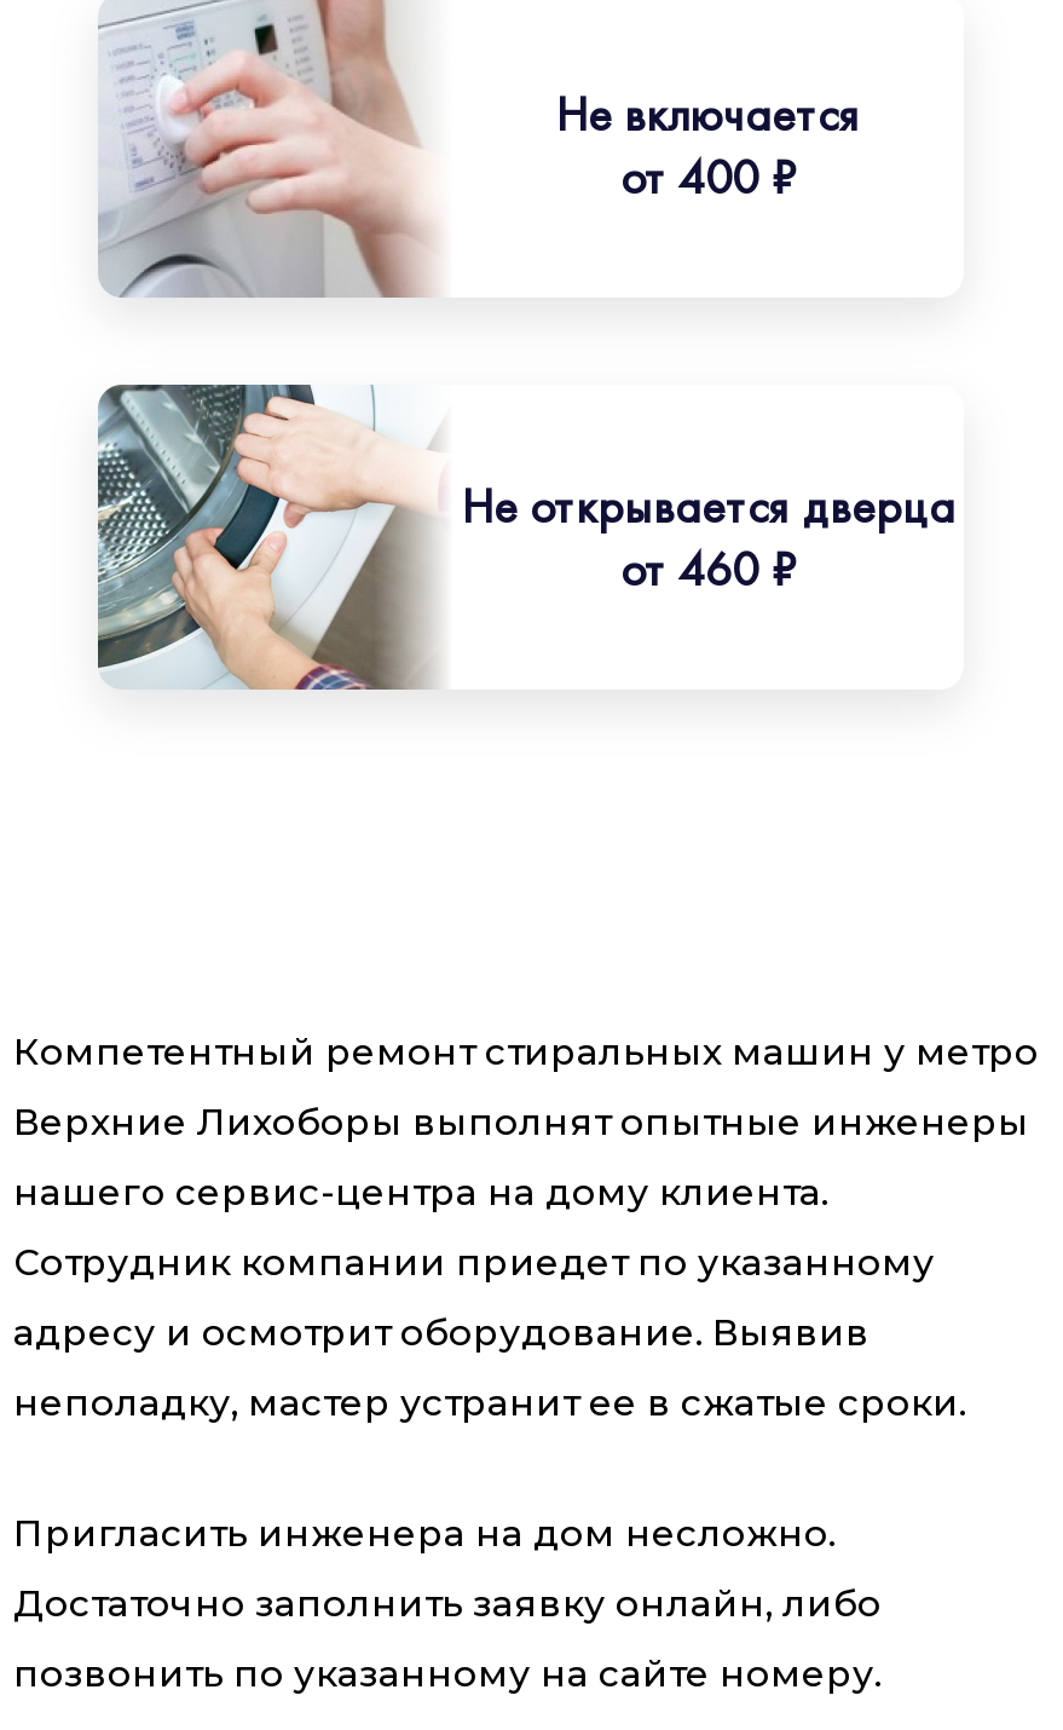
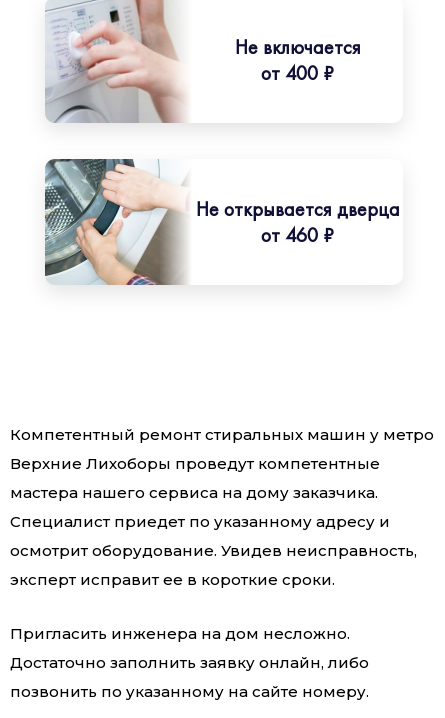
- Верхние Лихоборы выполнят опытные инженеры
+ Верхние Лихоборы проведут компетентные

- нашего сервис-центра на дому клиента.
+ мастера нашего сервиса на дому заказчика.

- Сотрудник компании приедет по указанному
+ Специалист приедет по указанному адресу и

- адресу и осмотрит оборудование. Выявив
+ осмотрит оборудование. Увидев неисправность,

- неполадку, мастер устранит ее в сжатые сроки.
+ эксперт исправит ее в короткие сроки.
